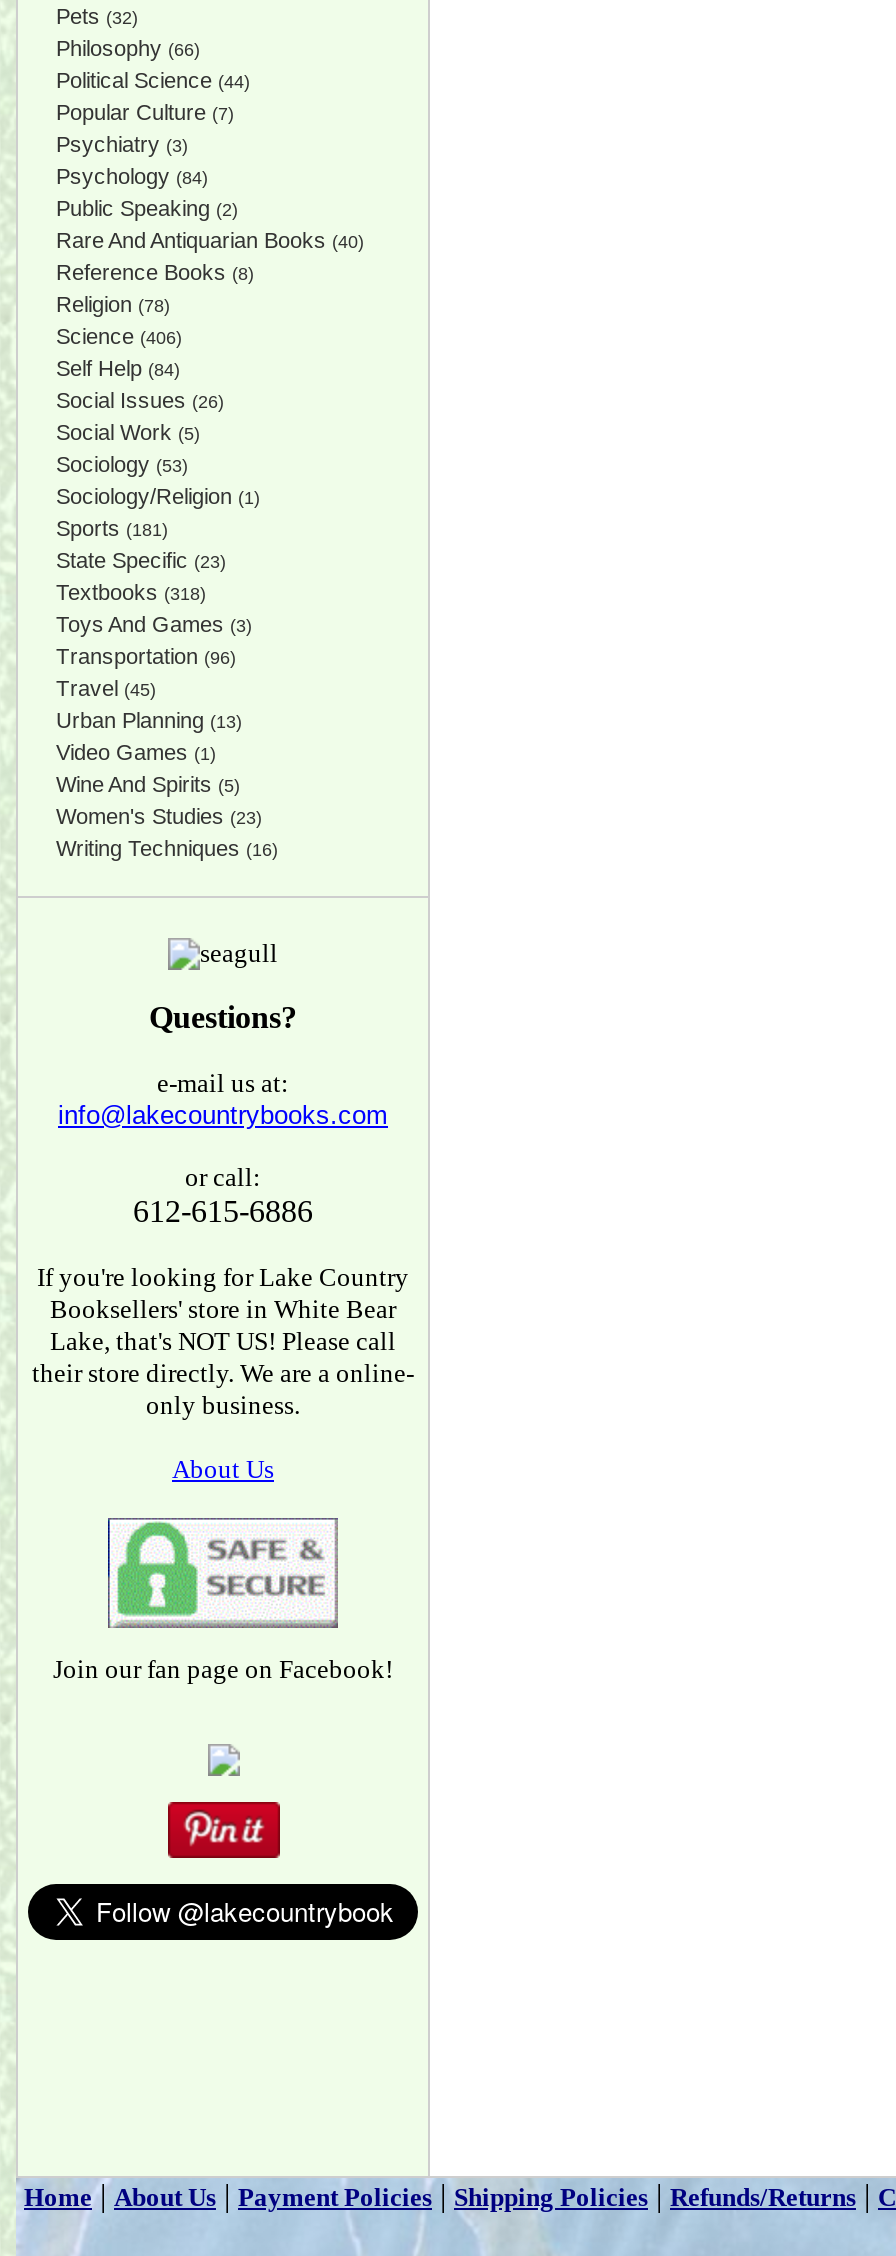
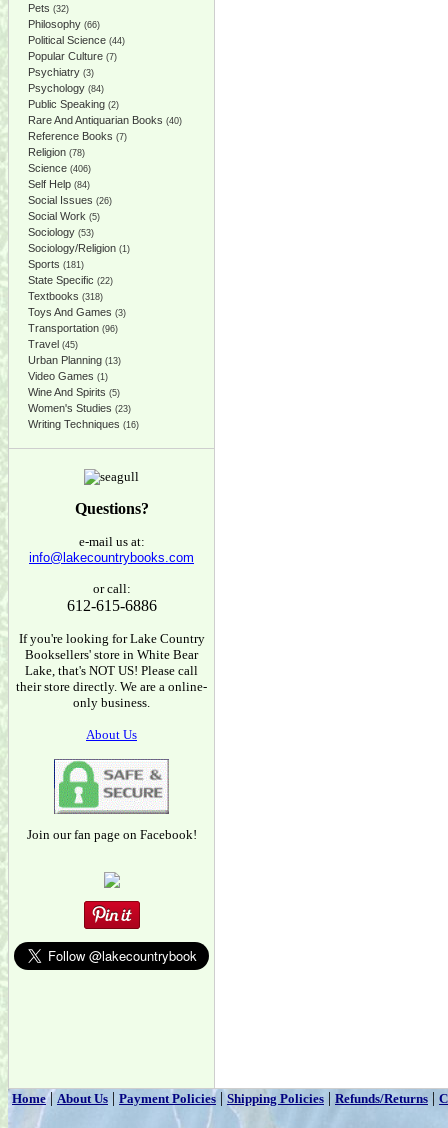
- Reference Books (8)
+ Reference Books (7)

- State Specific (23)
+ State Specific (22)
